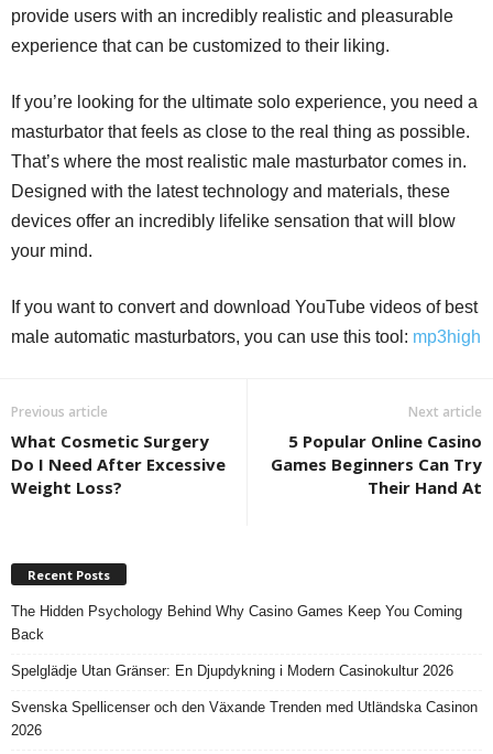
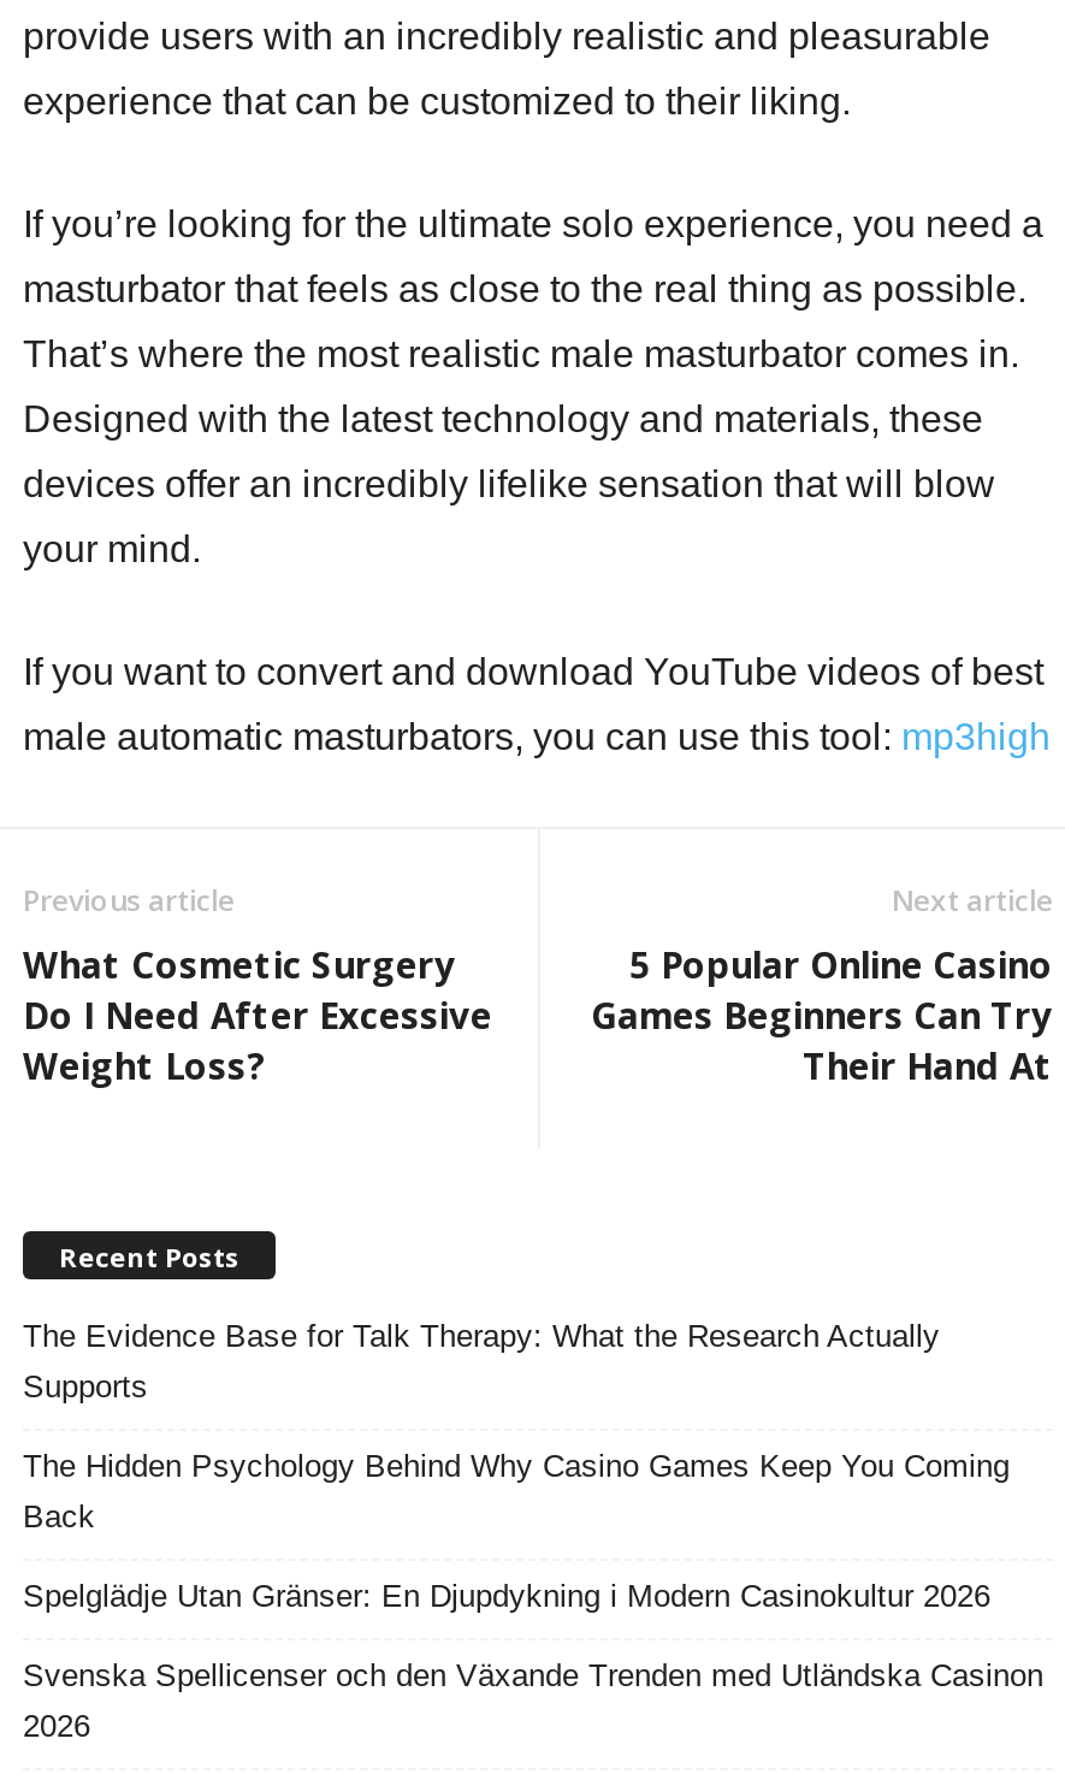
+ The Evidence Base for Talk Therapy: What the Research Actually
+ Supports
